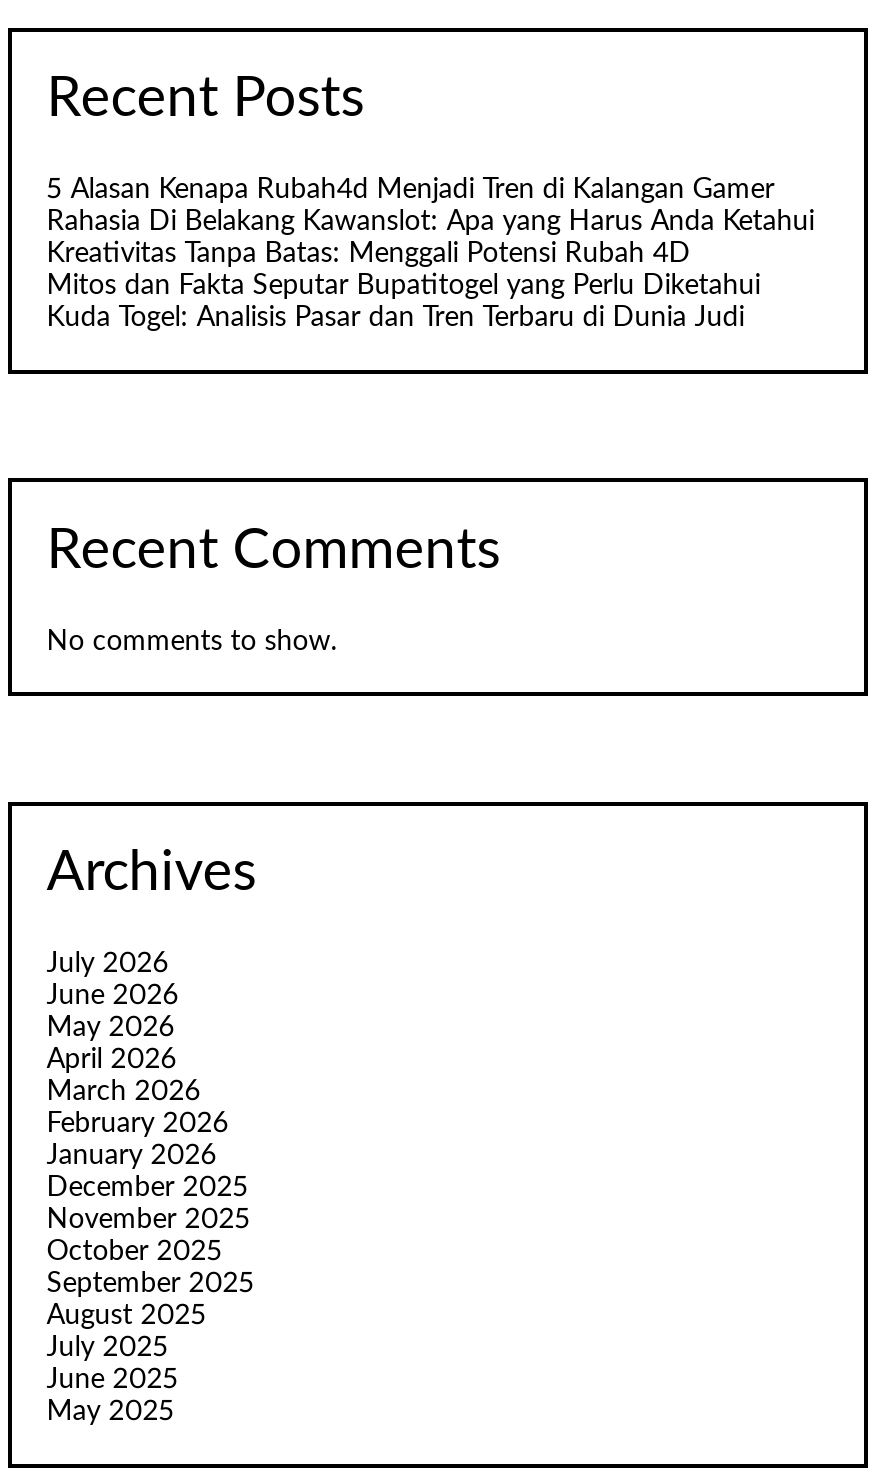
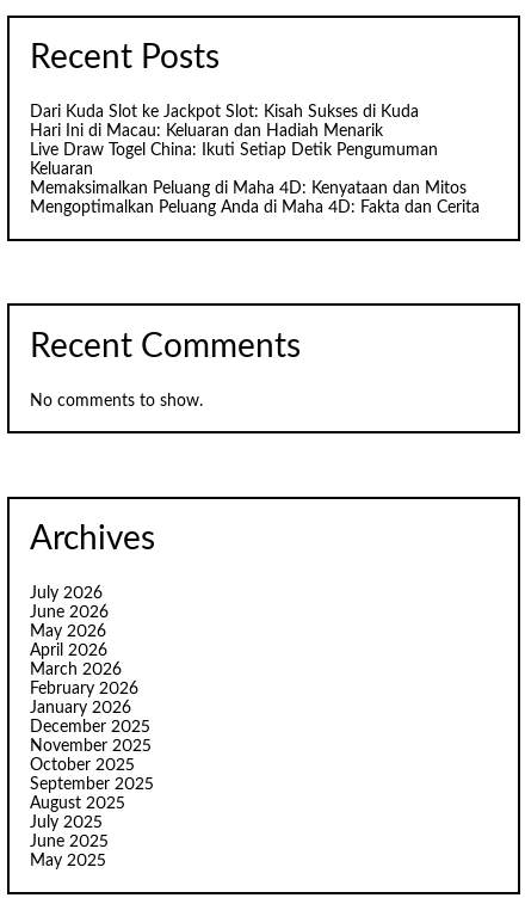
- 5 Alasan Kenapa Rubah4d Menjadi Tren di Kalangan Gamer
- Rahasia Di Belakang Kawanslot: Apa yang Harus Anda Ketahui
- Kreativitas Tanpa Batas: Menggali Potensi Rubah 4D
- Mitos dan Fakta Seputar Bupatitogel yang Perlu Diketahui
- Kuda Togel: Analisis Pasar dan Tren Terbaru di Dunia Judi
+ Dari Kuda Slot ke Jackpot Slot: Kisah Sukses di Kuda
+ Hari Ini di Macau: Keluaran dan Hadiah Menarik
+ Live Draw Togel China: Ikuti Setiap Detik Pengumuman
+ Keluaran
+ Memaksimalkan Peluang di Maha 4D: Kenyataan dan Mitos
+ Mengoptimalkan Peluang Anda di Maha 4D: Fakta dan Cerita
